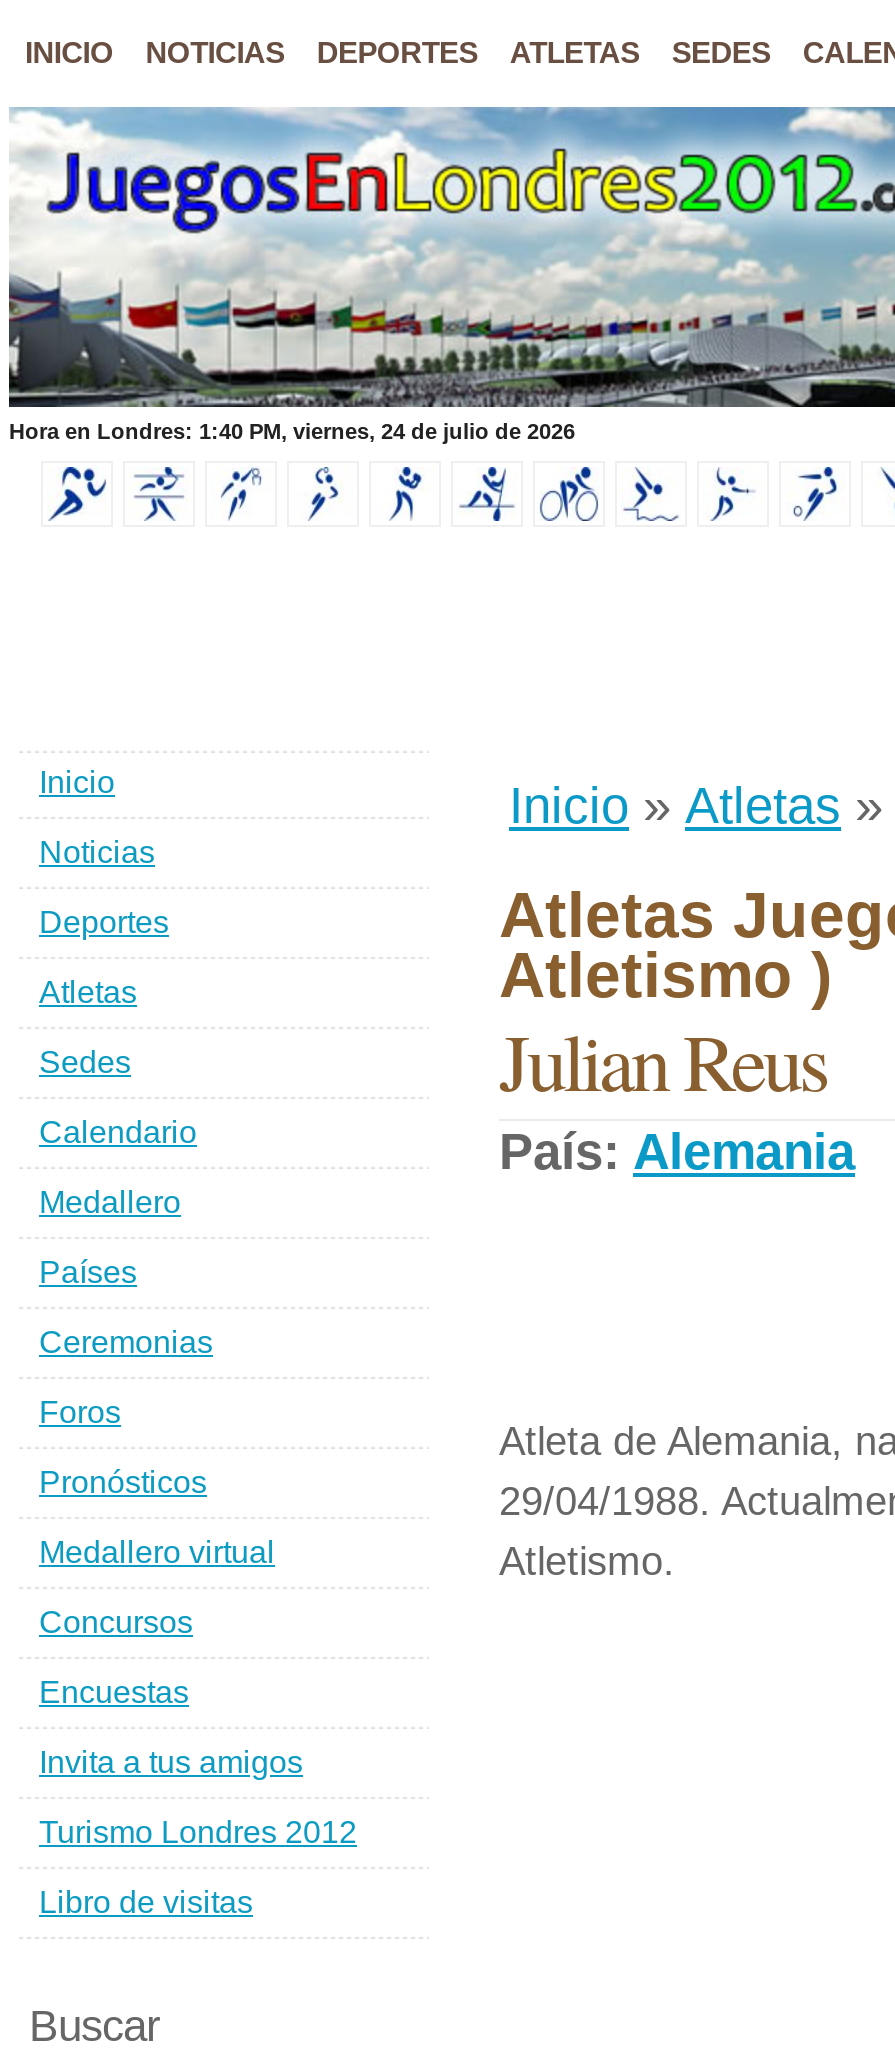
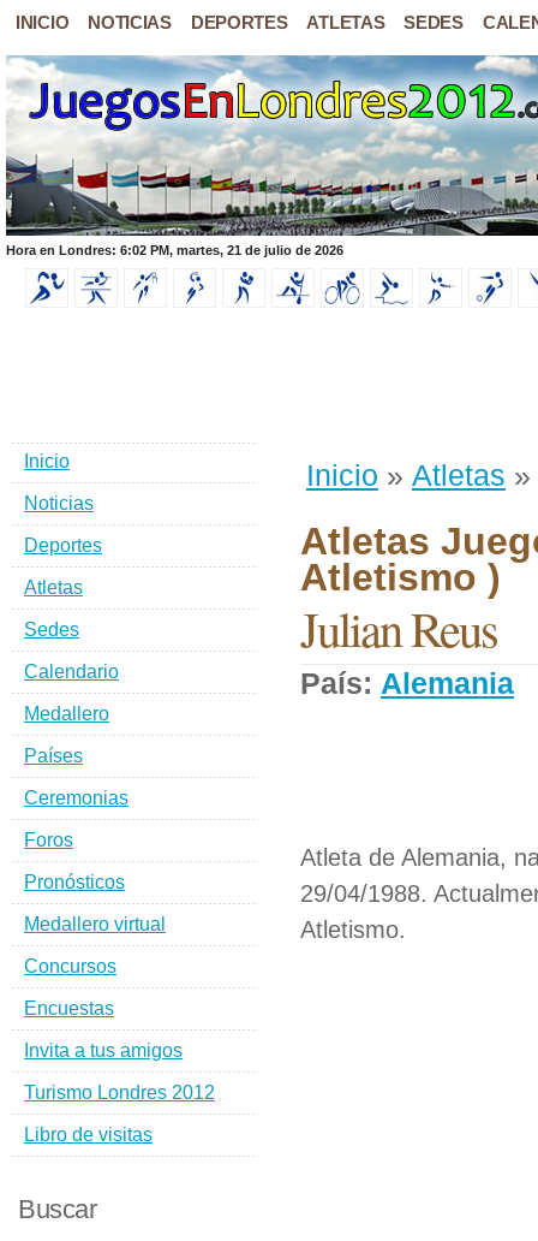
- Hora en Londres: 1:40 PM, viernes, 24 de julio de 2026
+ Hora en Londres: 6:02 PM, martes, 21 de julio de 2026
